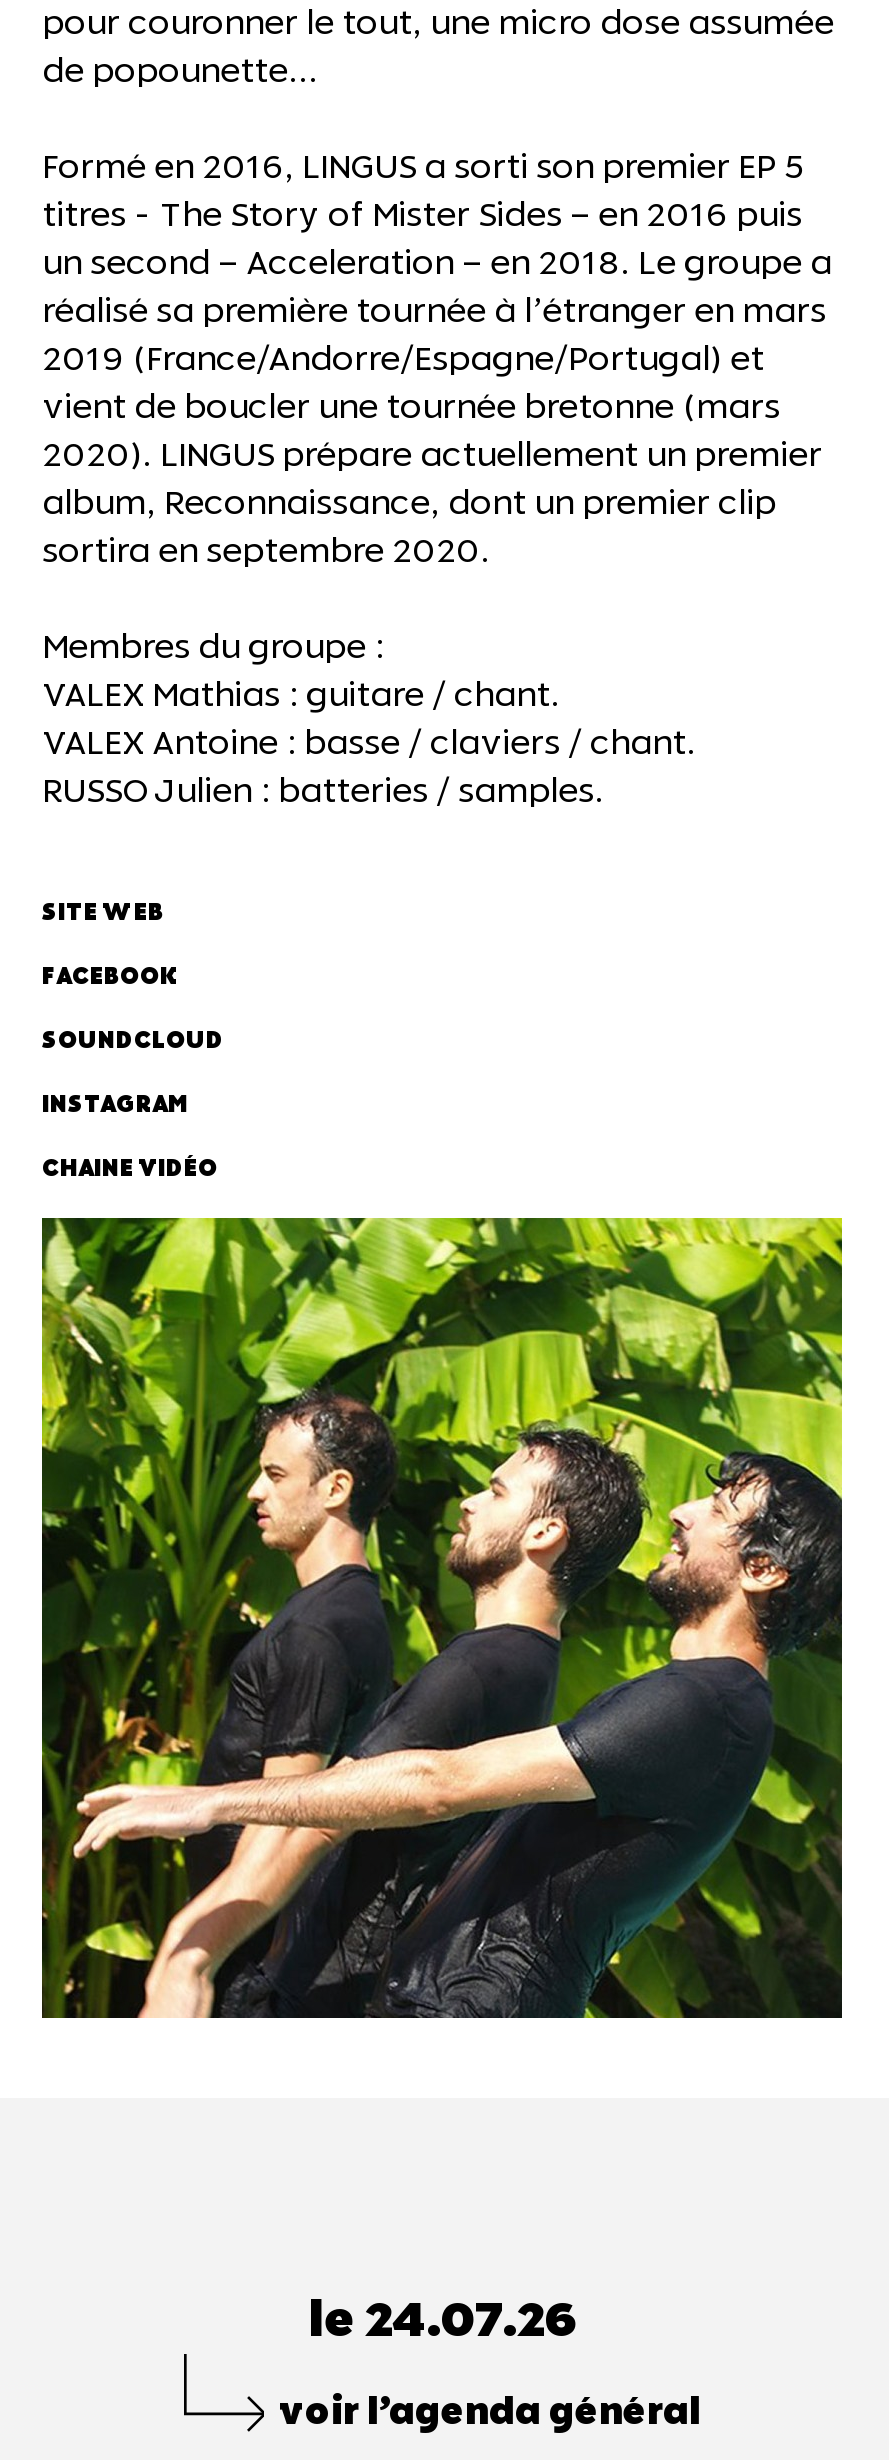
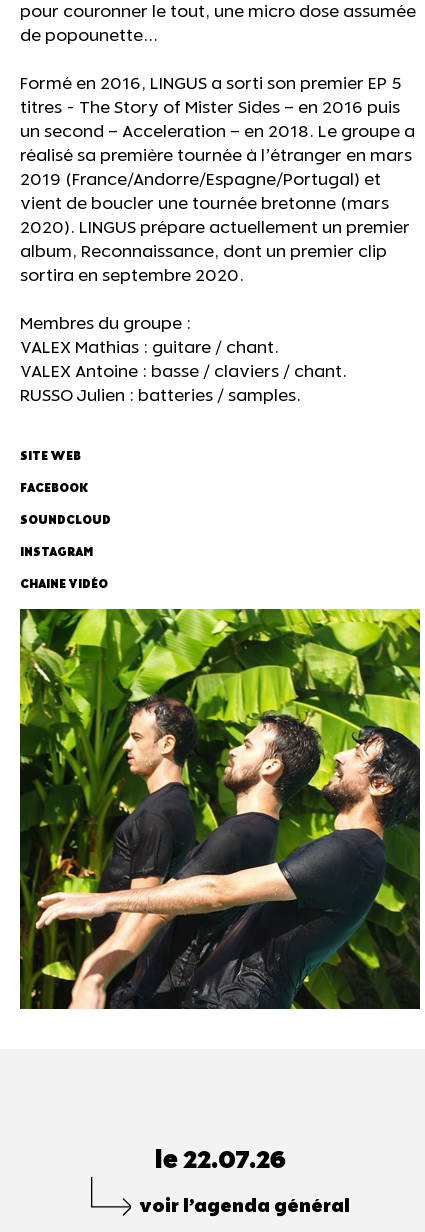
- le 24.07.26
+ le 22.07.26
